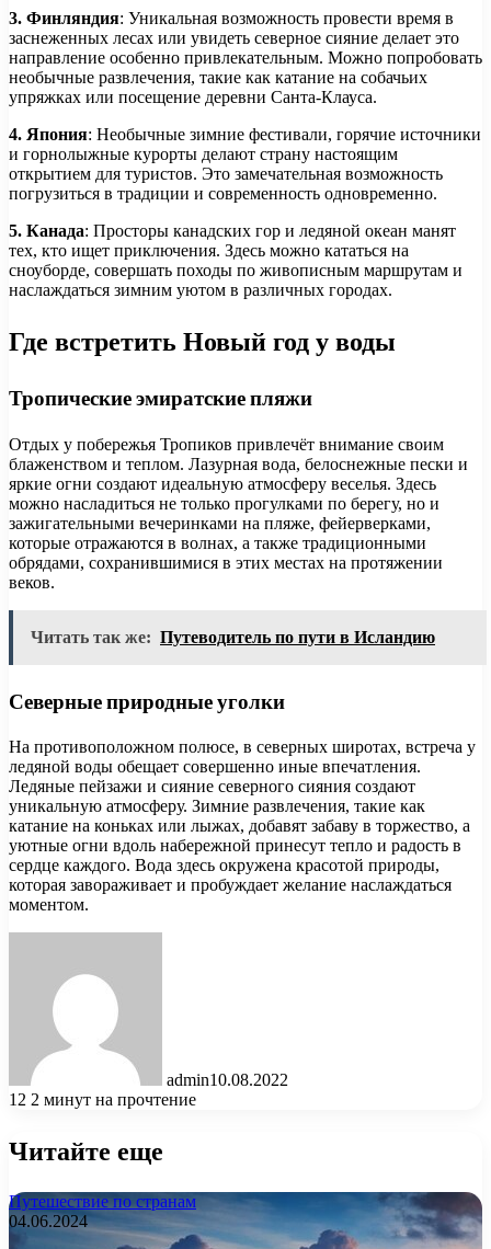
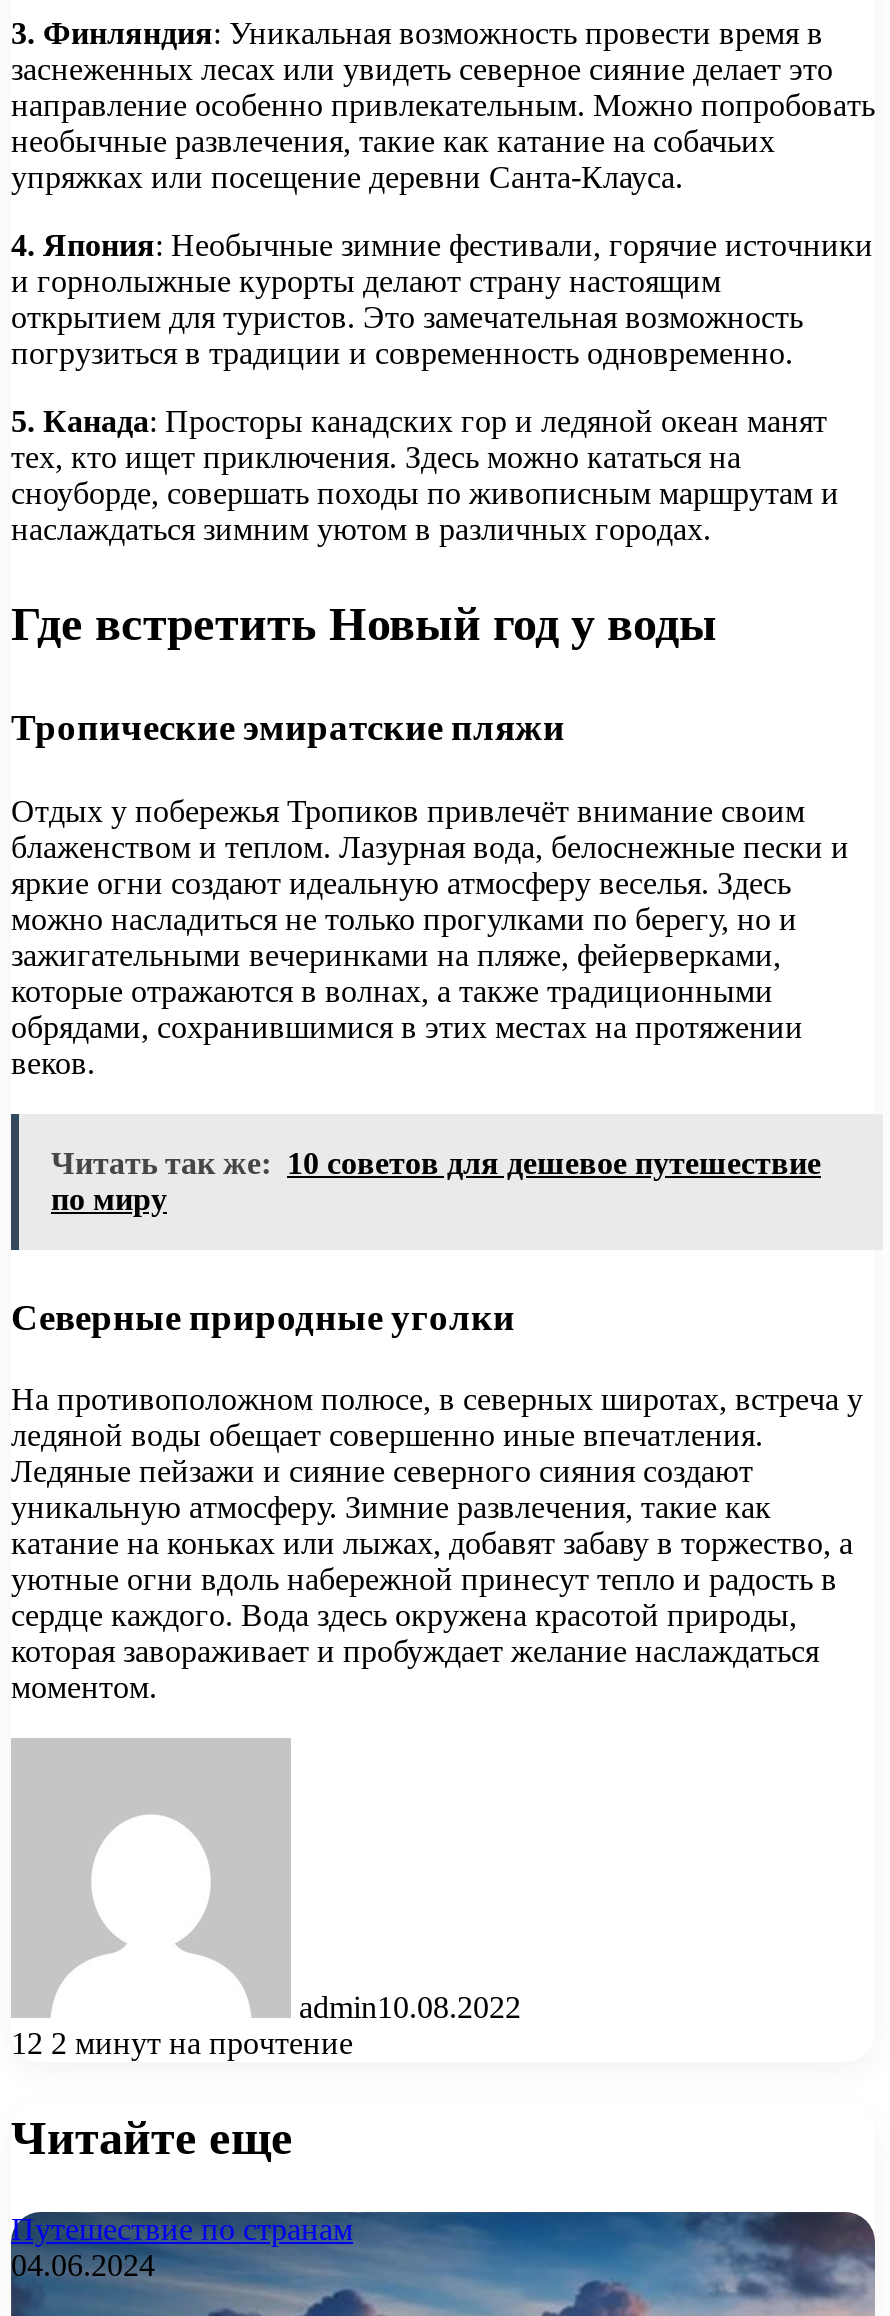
- Читать так же: Путеводитель по пути в Исландию
+ Читать так же: 10 советов для дешевое путешествие
+ по миру
